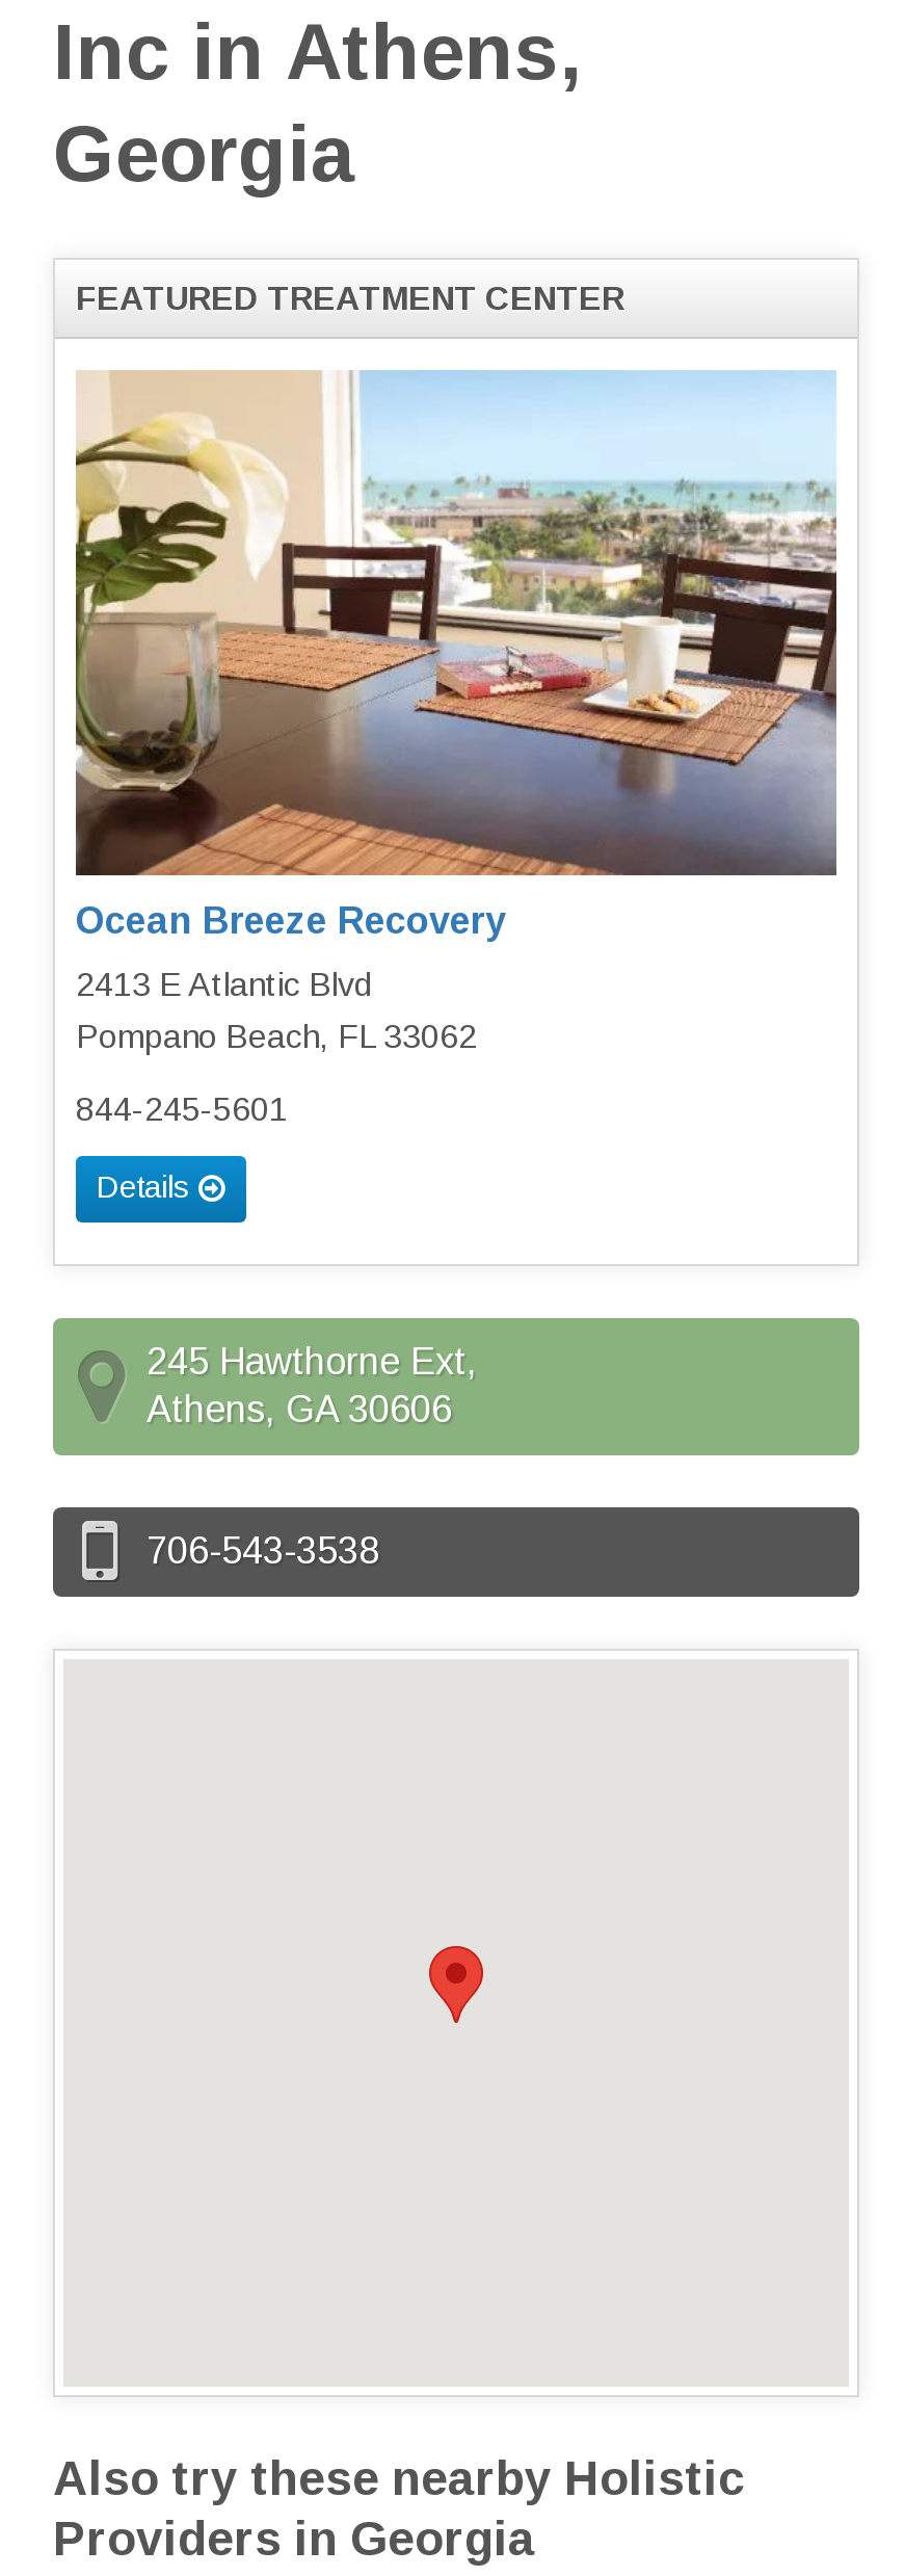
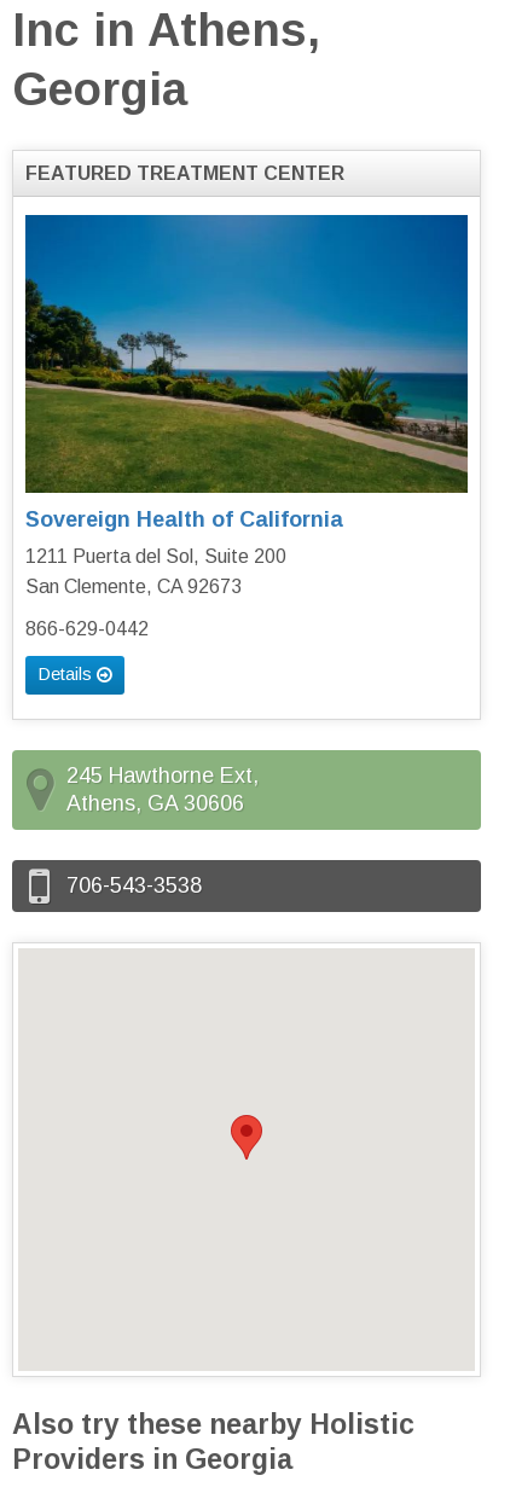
- [image]
- Ocean Breeze Recovery
+ [image]
+ Sovereign Health of California

- 2413 E Atlantic Blvd
+ 1211 Puerta del Sol, Suite 200

- Pompano Beach, FL 33062
+ San Clemente, CA 92673

- 844-245-5601
+ 866-629-0442
